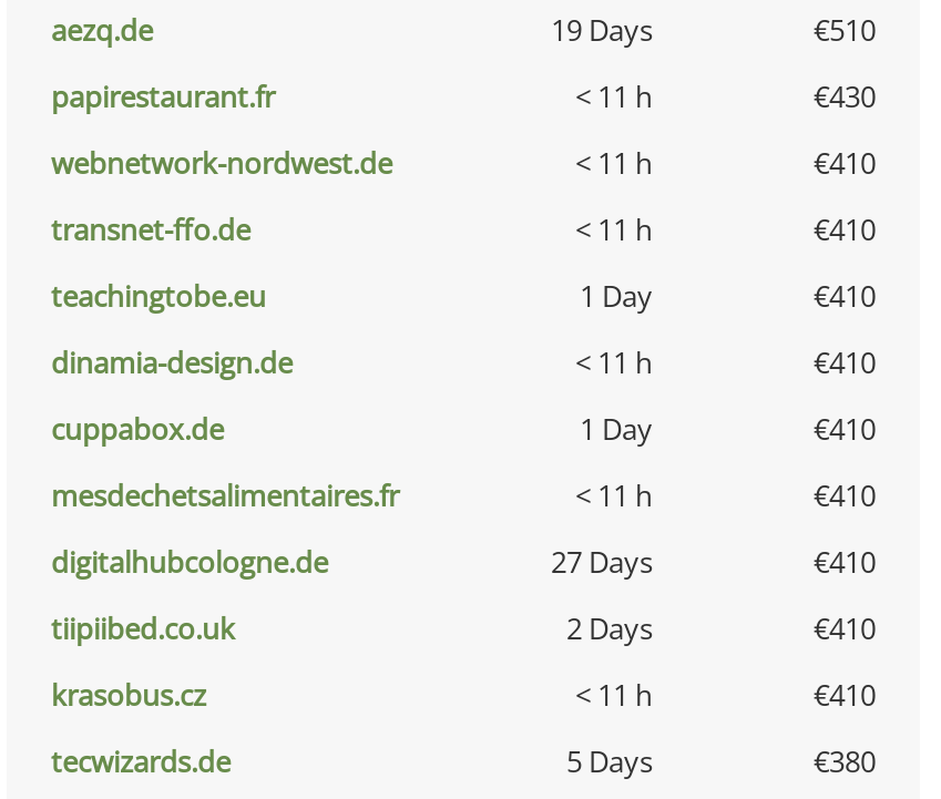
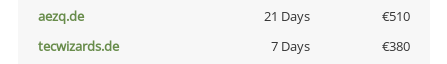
- 19 Days
+ 21 Days

- papirestaurant.fr
- < 11 h
- €430
- webnetwork-nordwest.de
- < 11 h
- €410
- transnet-ffo.de
- < 11 h
- €410
- teachingtobe.eu
- 1 Day
- €410
- dinamia-design.de
- < 11 h
- €410
- cuppabox.de
- 1 Day
- €410
- mesdechetsalimentaires.fr
- < 11 h
- €410
- digitalhubcologne.de
- 27 Days
- €410
- tiipiibed.co.uk
- 2 Days
- €410
- krasobus.cz
- < 11 h
- €410

- 5 Days
+ 7 Days
